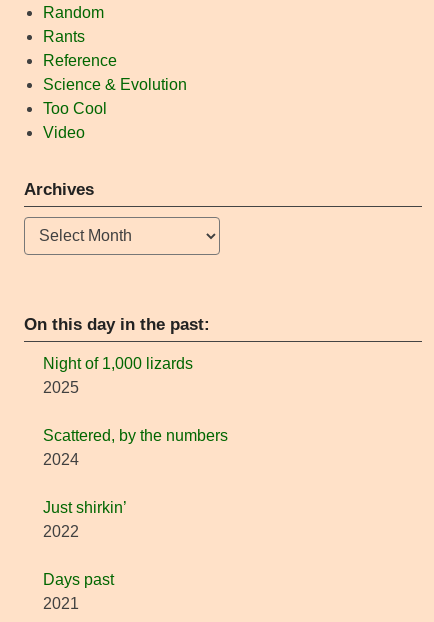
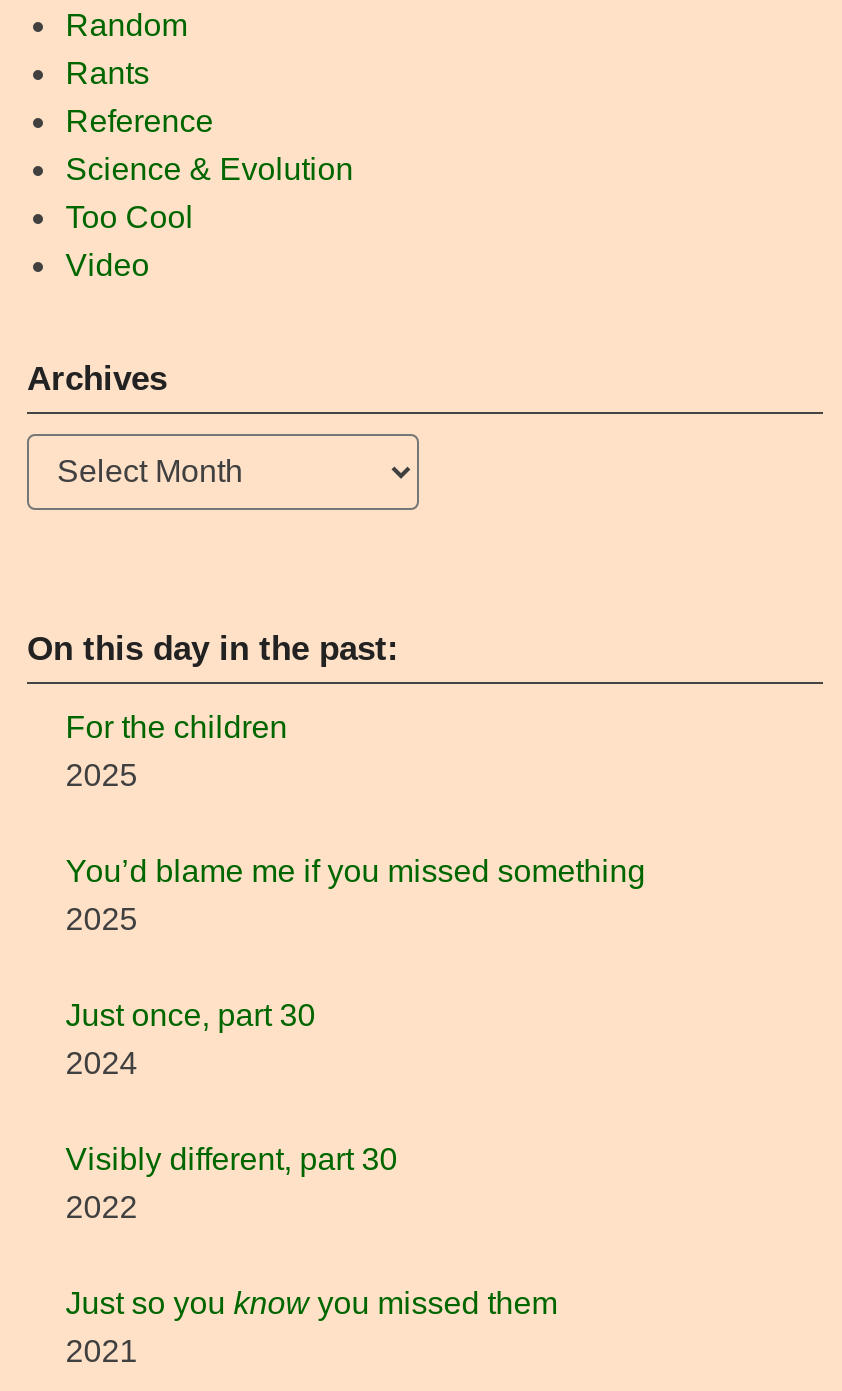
- Night of 1,000 lizards
+ For the children

- Scattered, by the numbers
+ You’d blame me if you missed something
+ 2025
+ Just once, part 30

- Just shirkin’
+ Visibly different, part 30

- Days past
+ Just so you know you missed them
